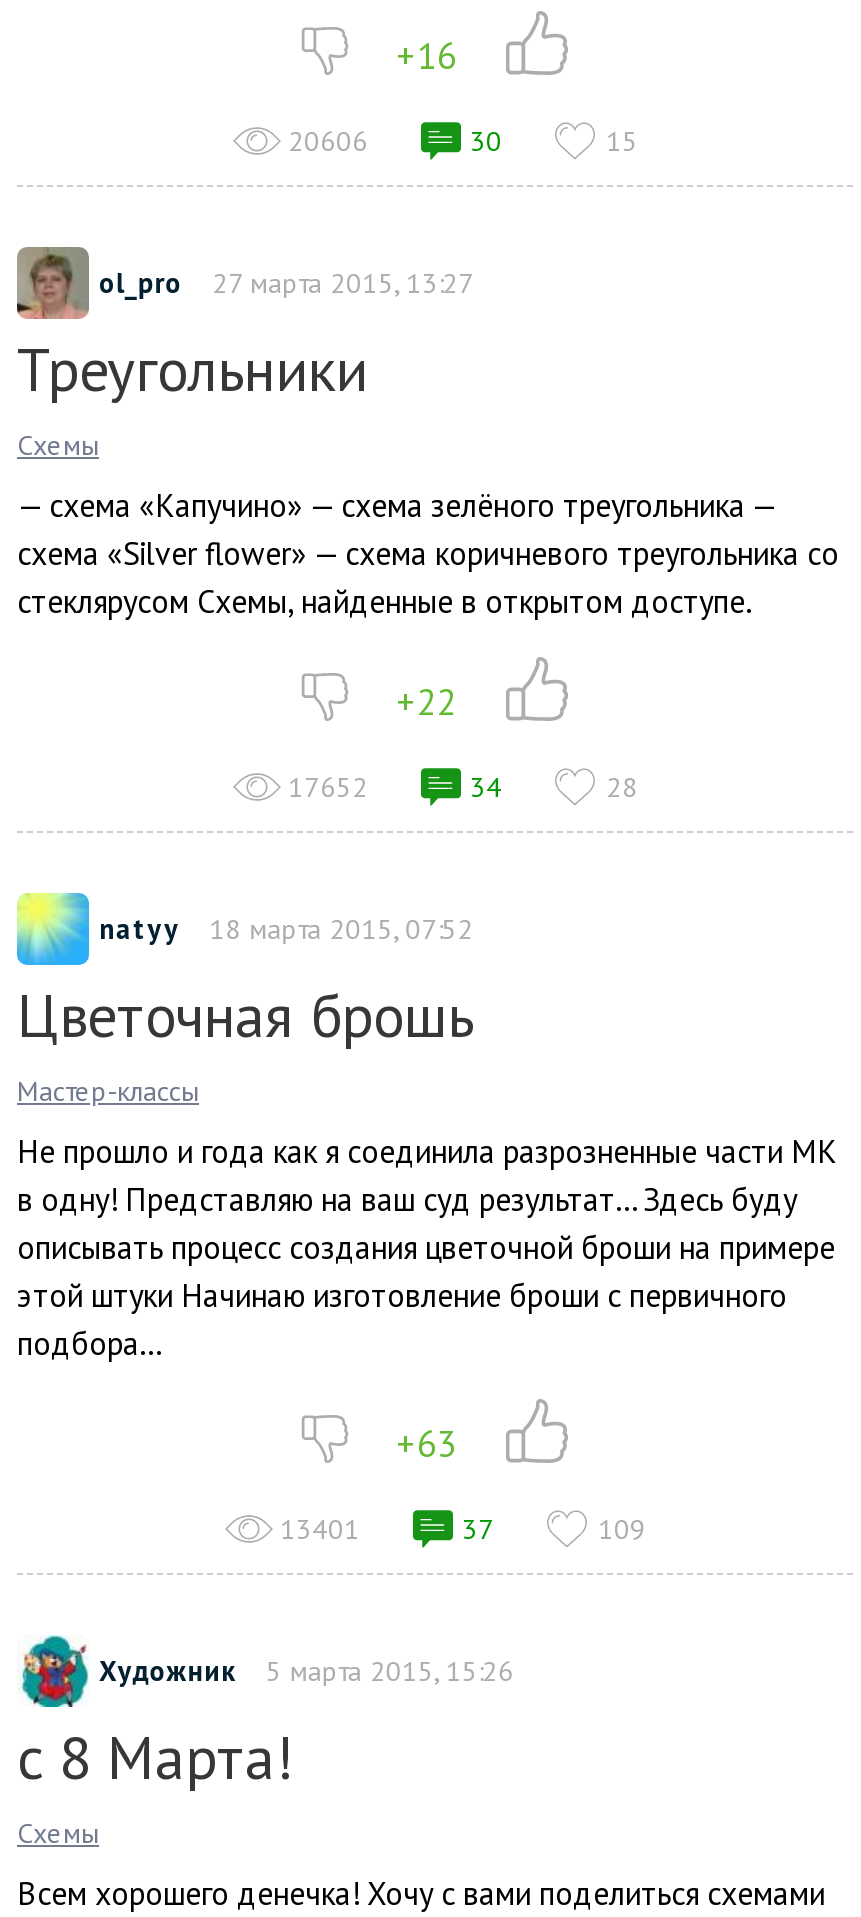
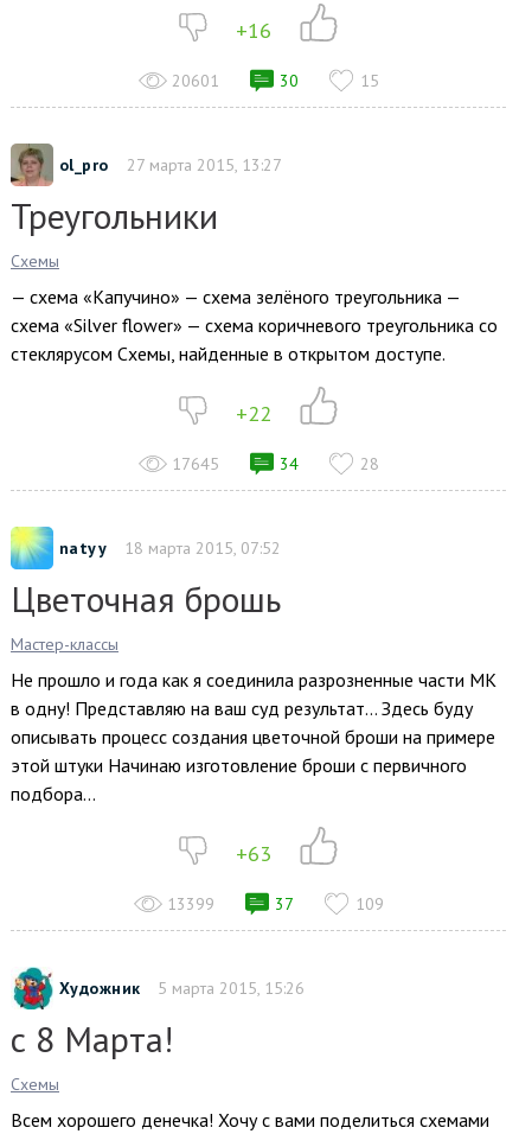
- 20606
+ 20601

- 17652
+ 17645

- 13401
+ 13399
